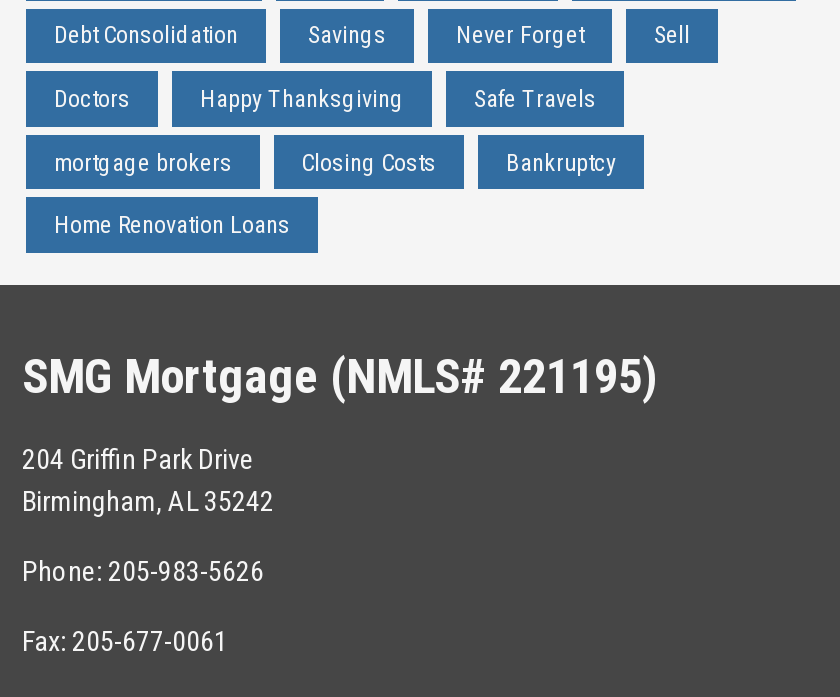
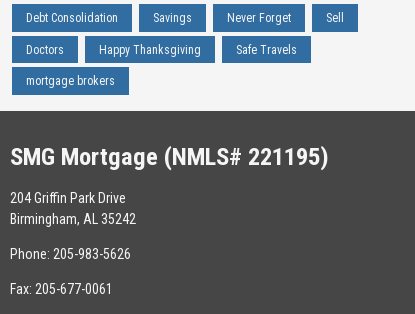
- Closing Costs
- Bankruptcy
- Home Renovation Loans
